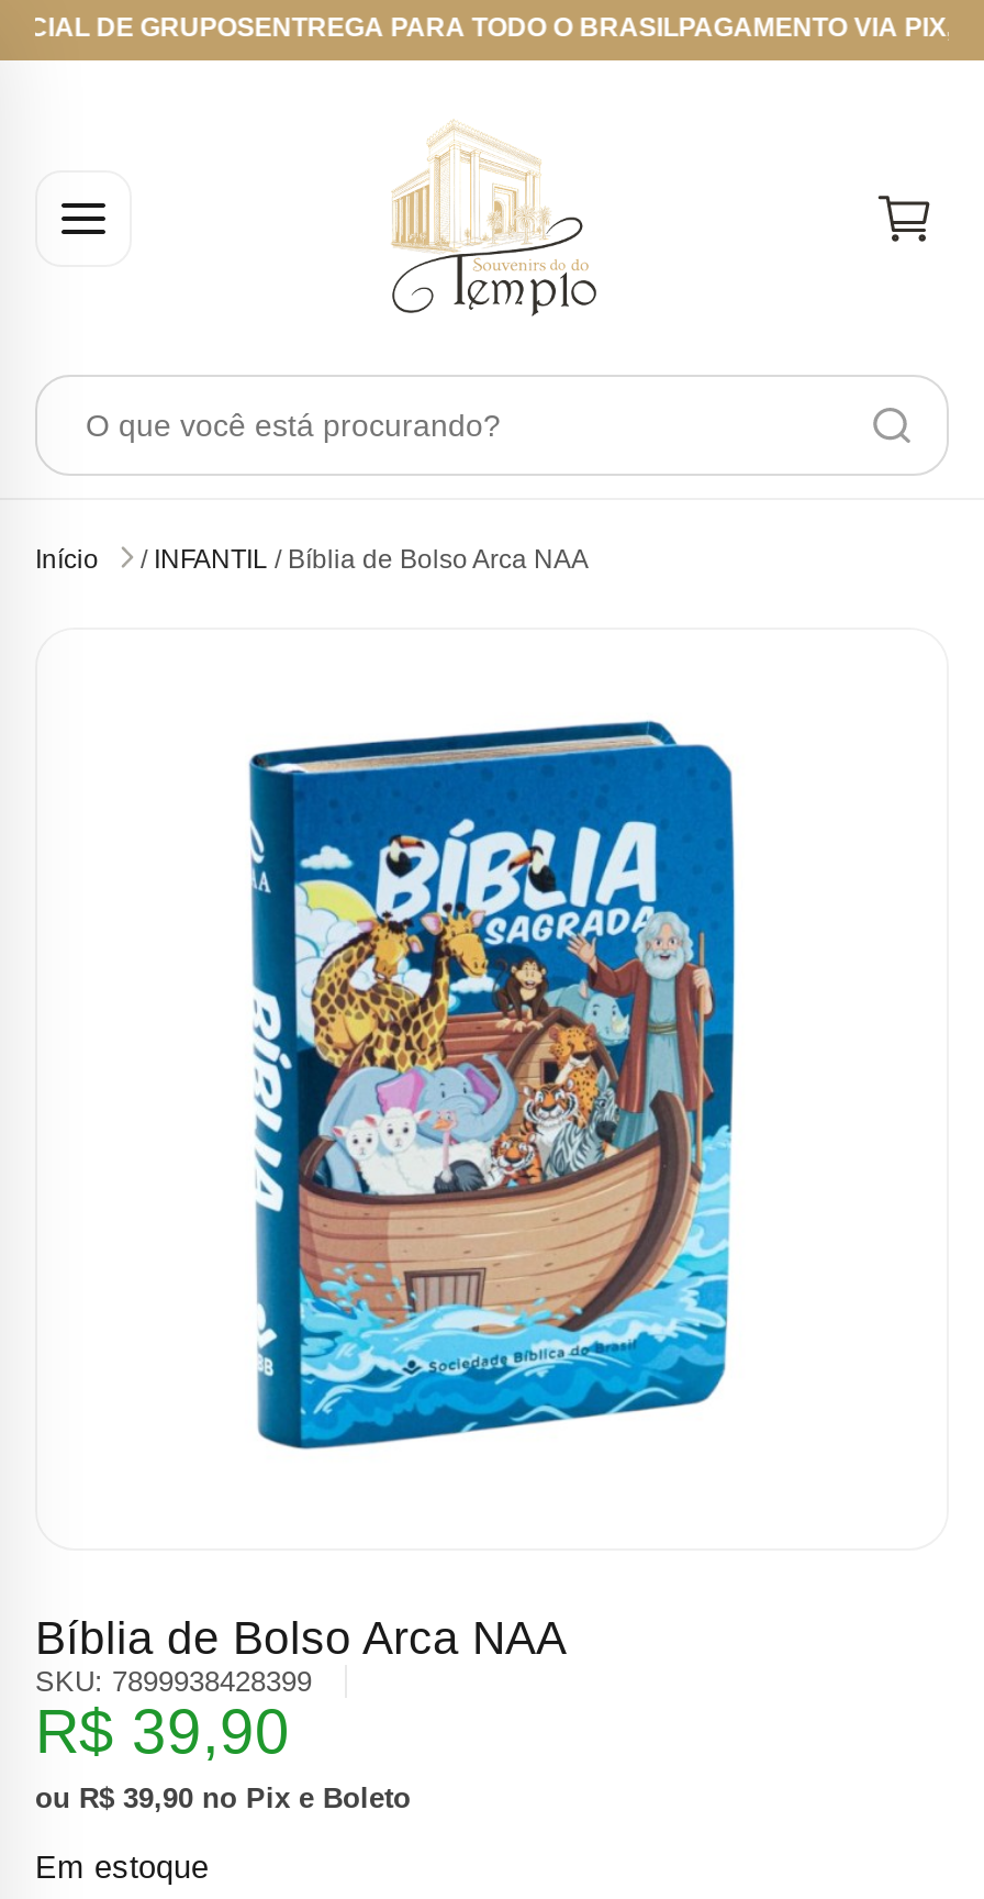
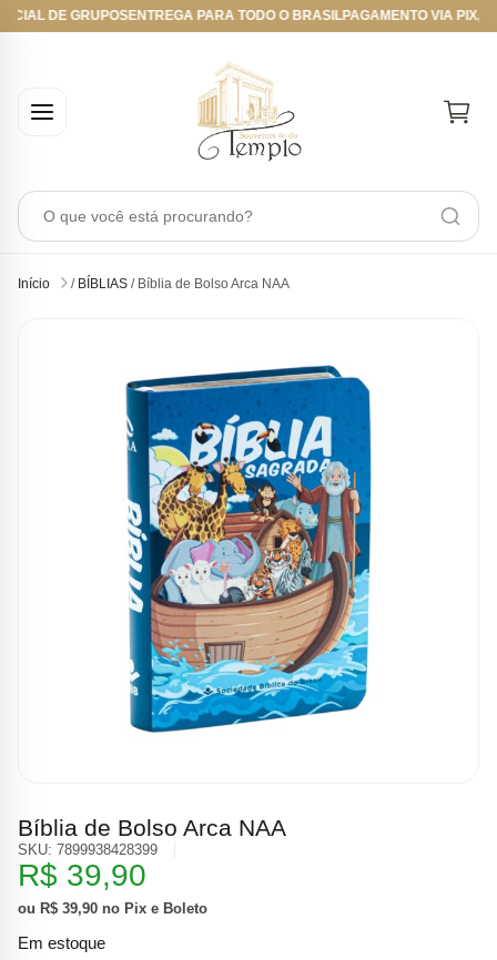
- / INFANTIL / Bíblia de Bolso Arca NAA
+ / BÍBLIAS / Bíblia de Bolso Arca NAA
